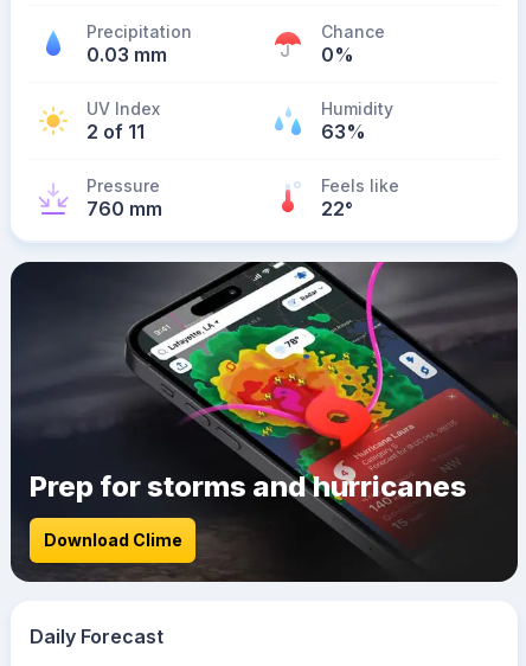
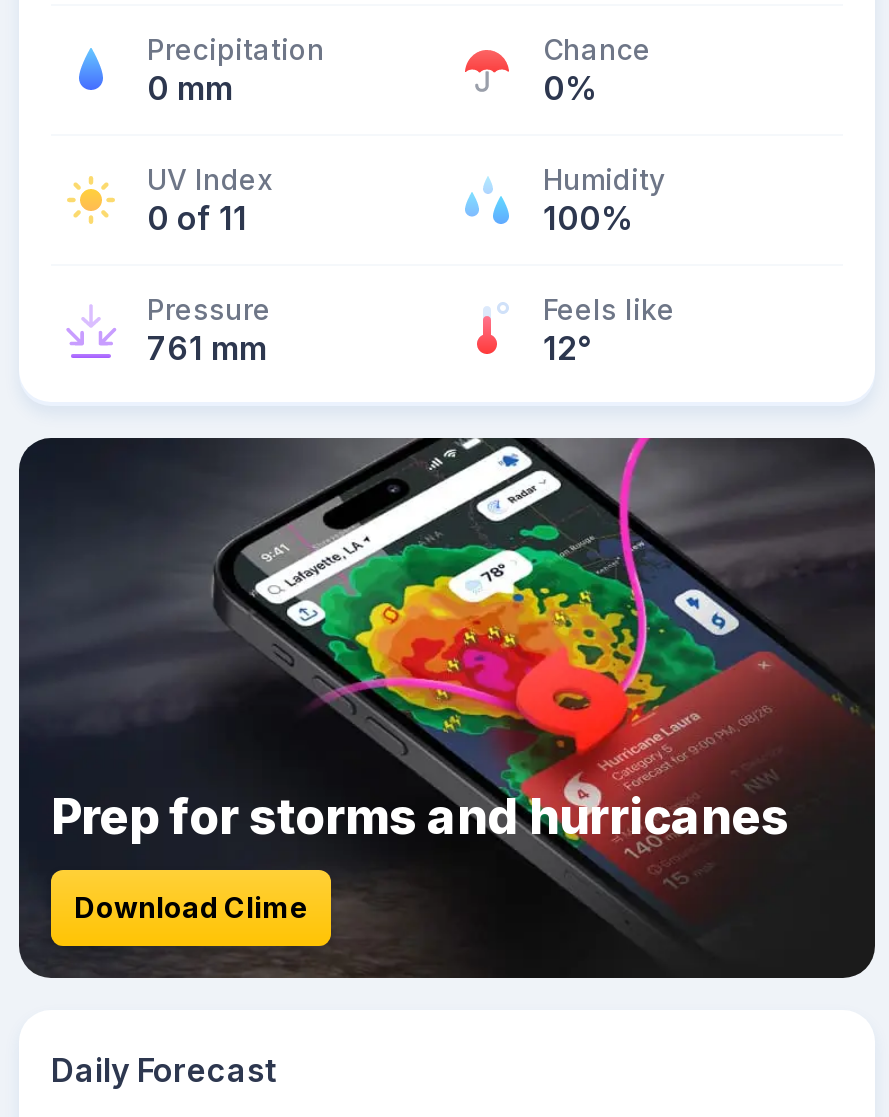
- 0.03 mm
+ 0 mm

- 2 of 11
+ 0 of 11

- 63%
+ 100%

- 760 mm
+ 761 mm

- 22°
+ 12°
